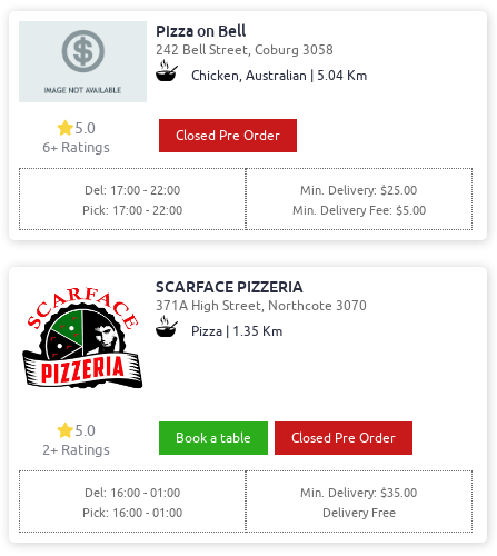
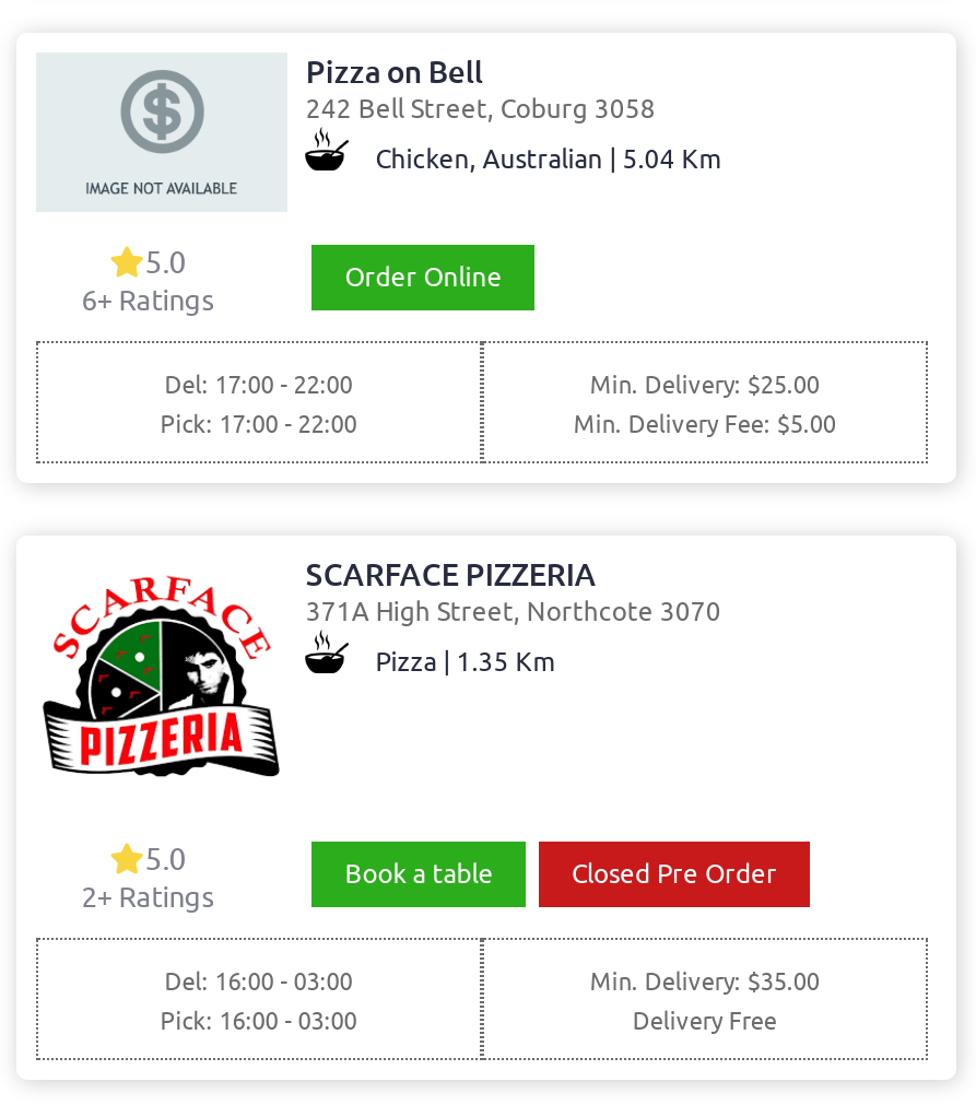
- Closed Pre Order
+ Order Online

- Del: 16:00 - 01:00
+ Del: 16:00 - 03:00

- Pick: 16:00 - 01:00
+ Pick: 16:00 - 03:00
